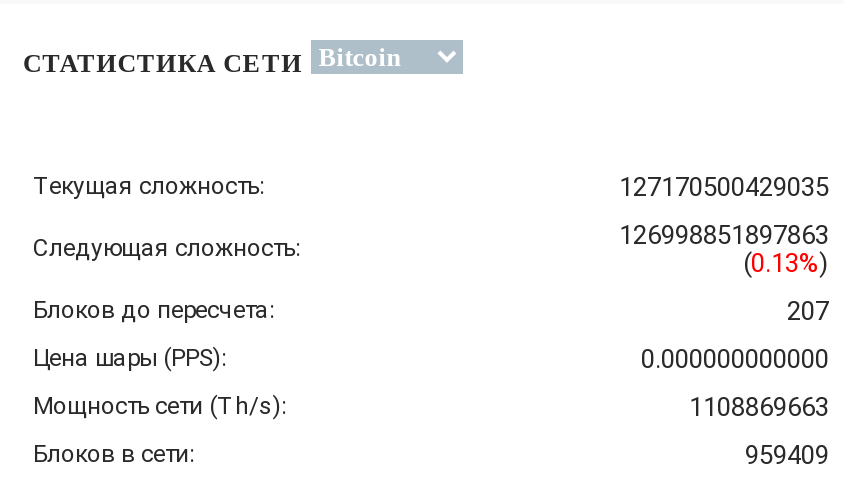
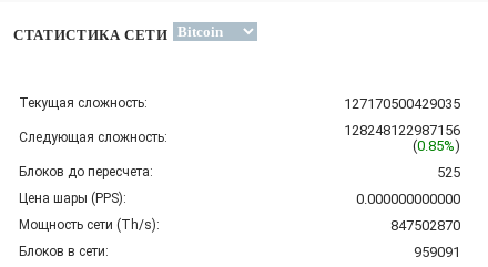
- 126998851897863
+ 128248122987156

- (0.13%)
+ (0.85%)

- 207
+ 525

- 1108869663
+ 847502870

- 959409
+ 959091
